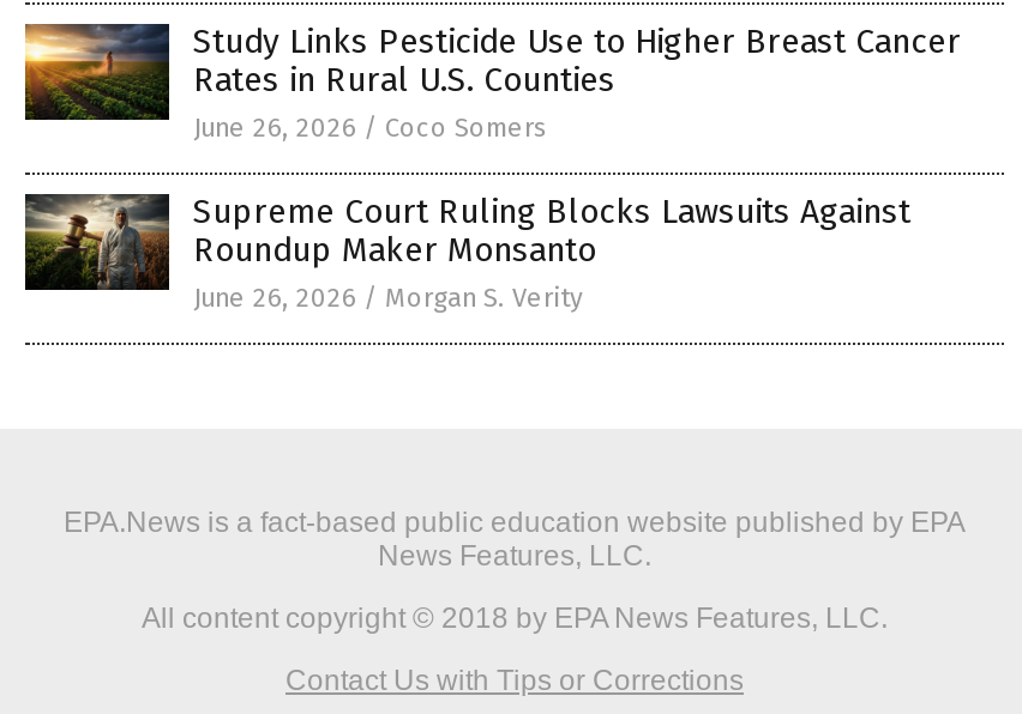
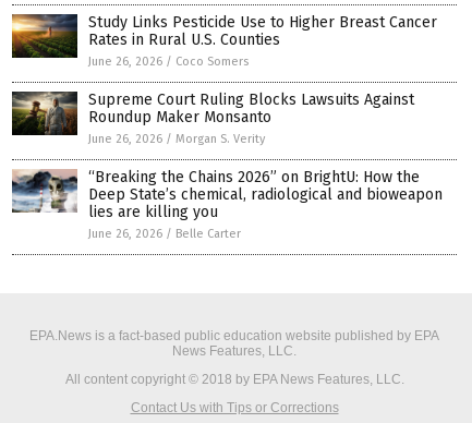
+ [image]
+ “Breaking the Chains 2026” on BrightU: How the
+ Deep State’s chemical, radiological and bioweapon
+ lies are killing you
+ June 26, 2026 / Belle Carter
